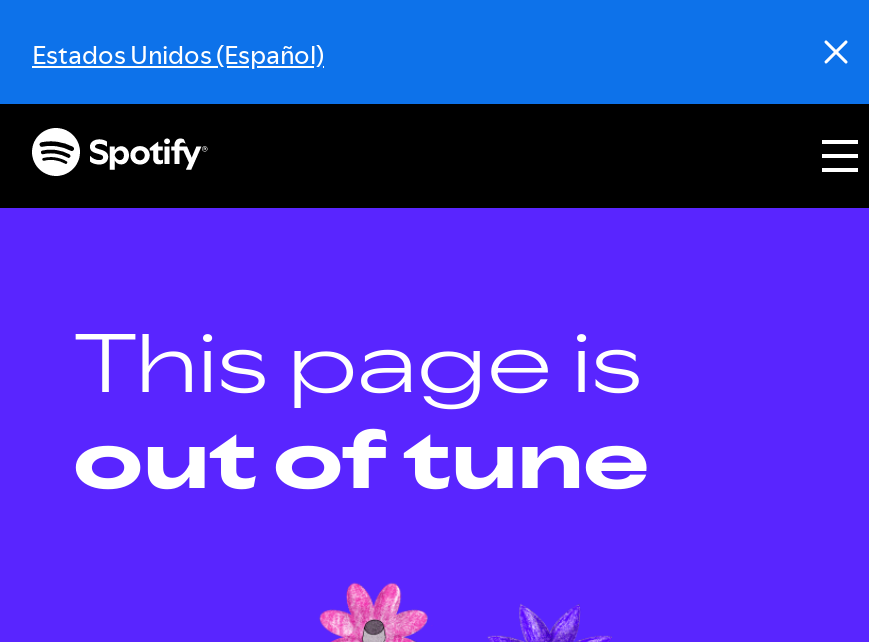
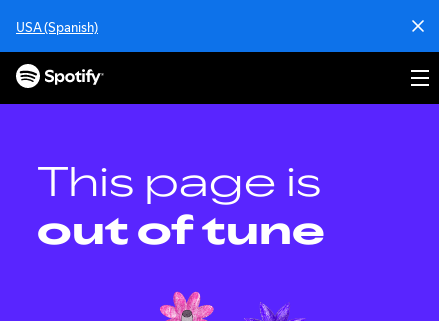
- Estados Unidos (Español)
+ USA (Spanish)
